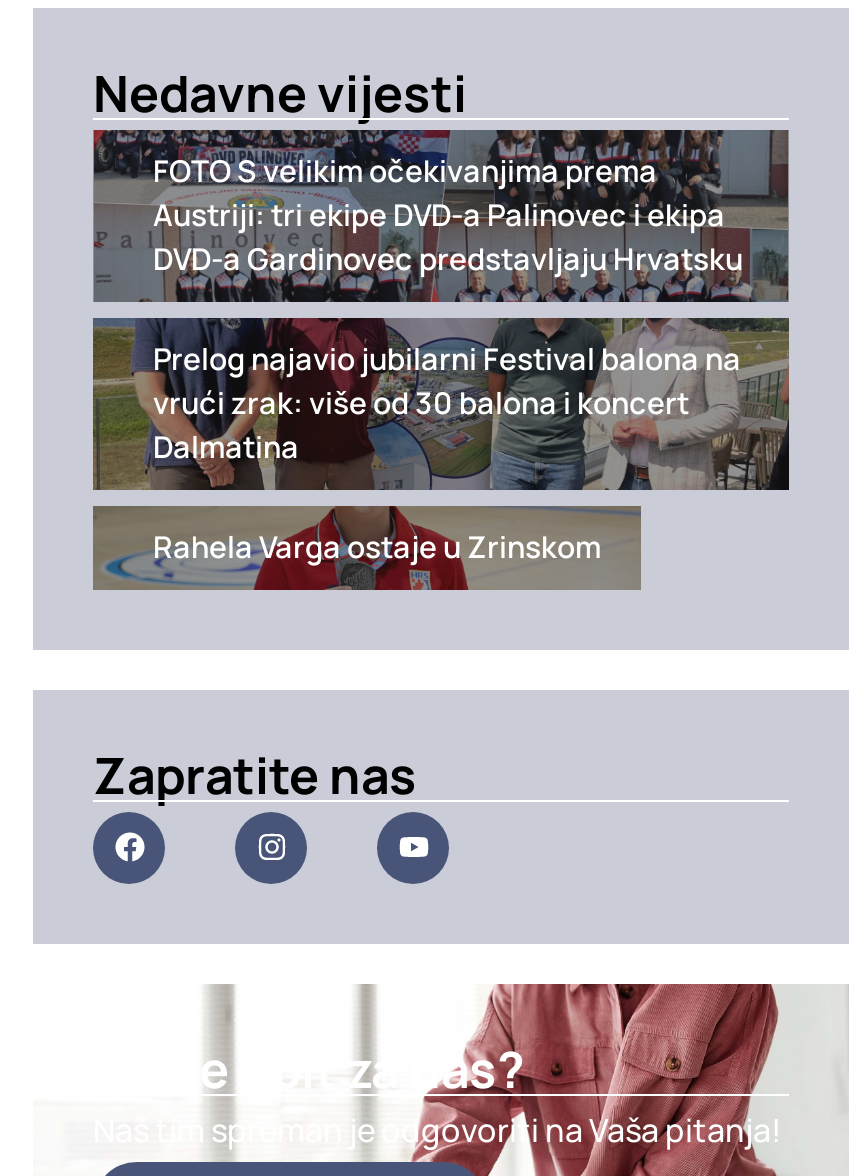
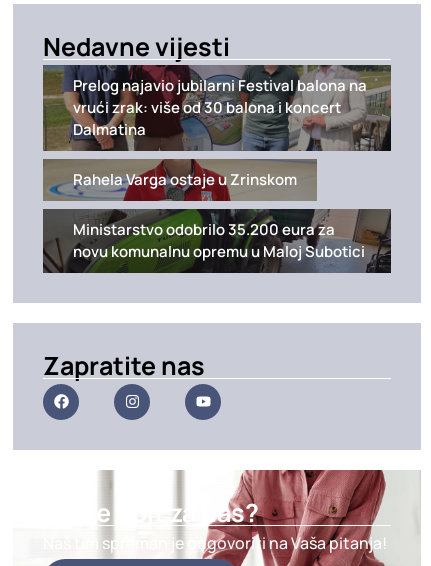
- [image]
- FOTO S velikim očekivanjima prema
- Austriji: tri ekipe DVD-a Palinovec i ekipa
- DVD-a Gardinovec predstavljaju Hrvatsku

- [image]

moved up: [image] | Prelog najavio jubilarni Festival balona na | vrući zrak: više od 30 balona i koncert | Dalmatina | Rahela Varga ostaje u Zrinskom

+ Ministarstvo odobrilo 35.200 eura za
+ novu komunalnu opremu u Maloj Subotici
